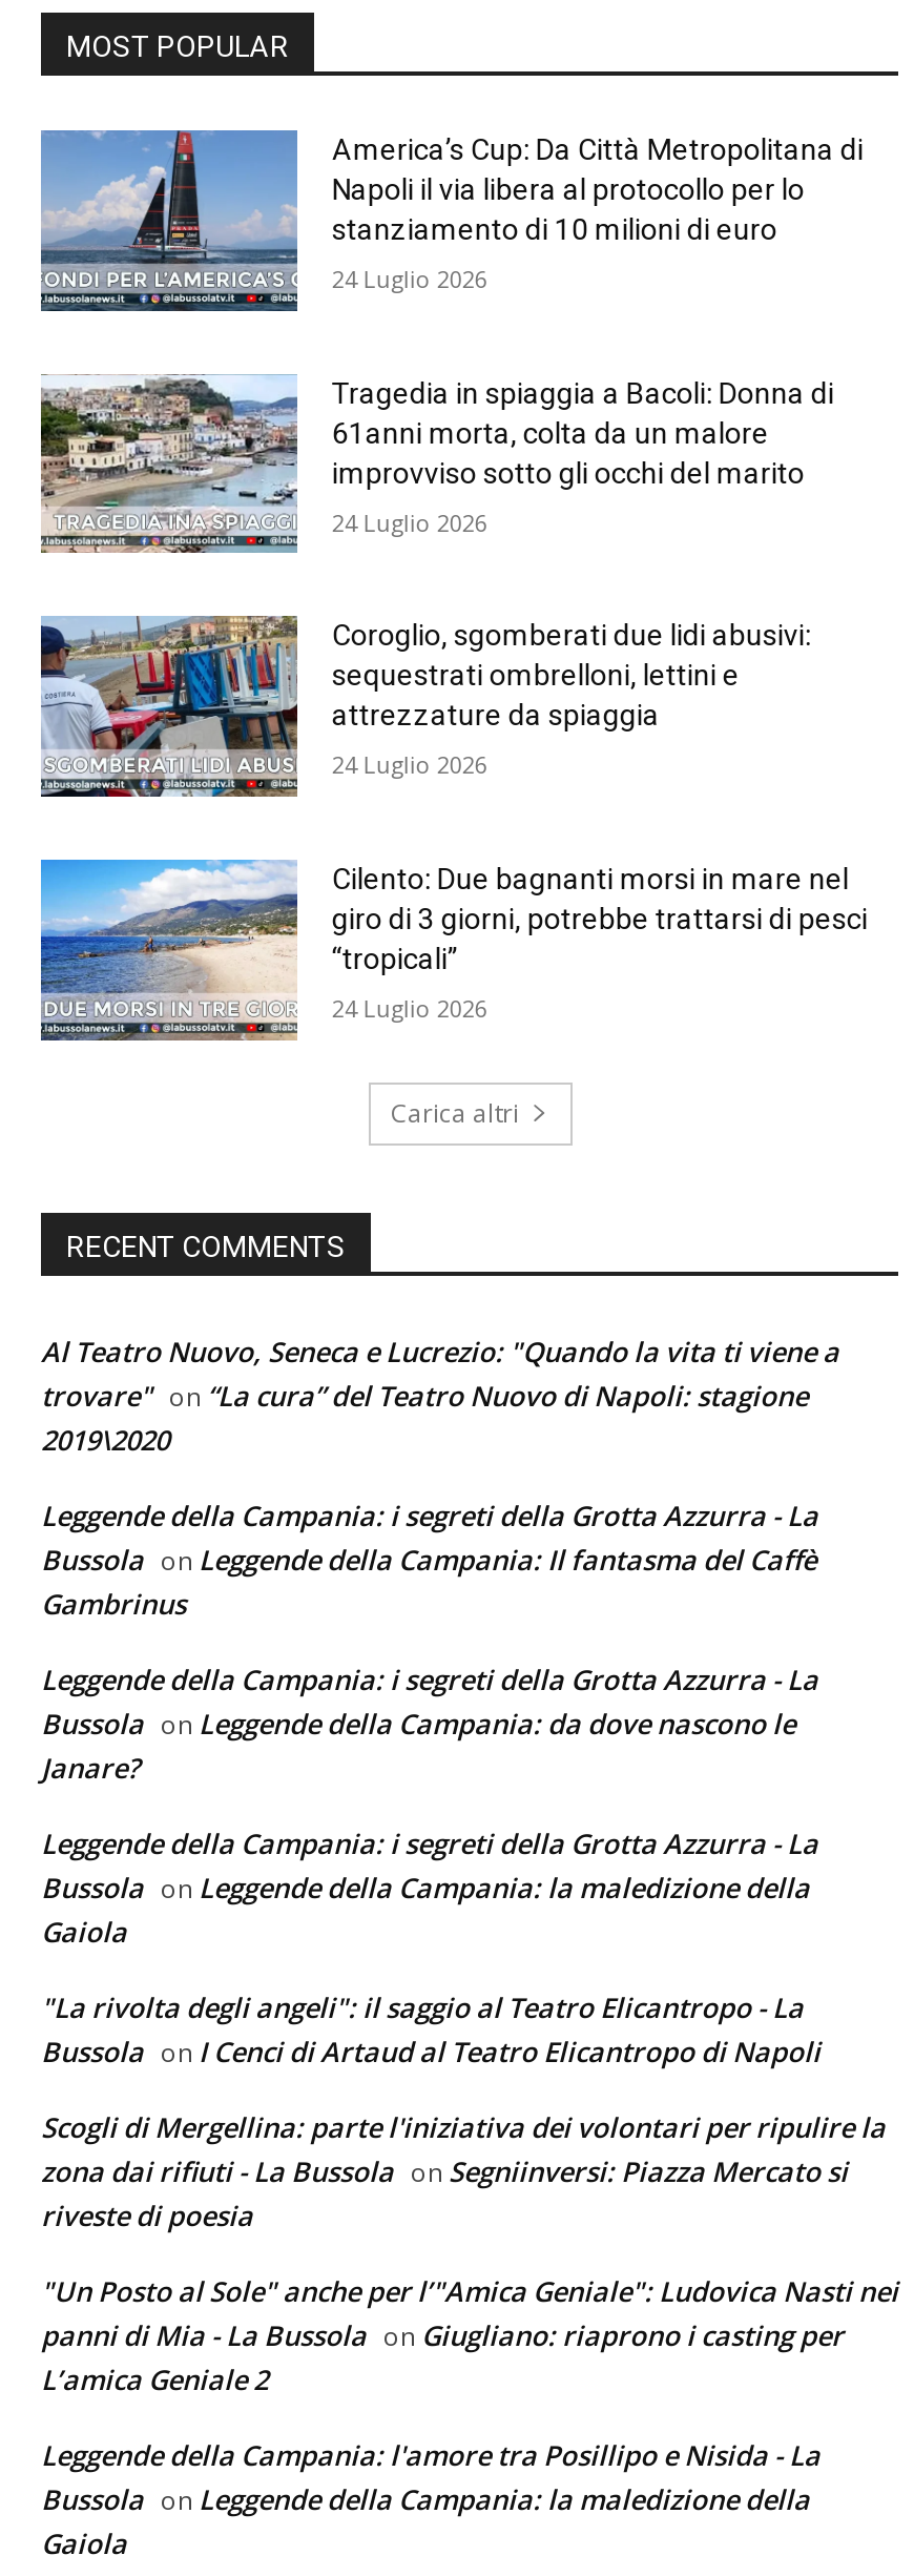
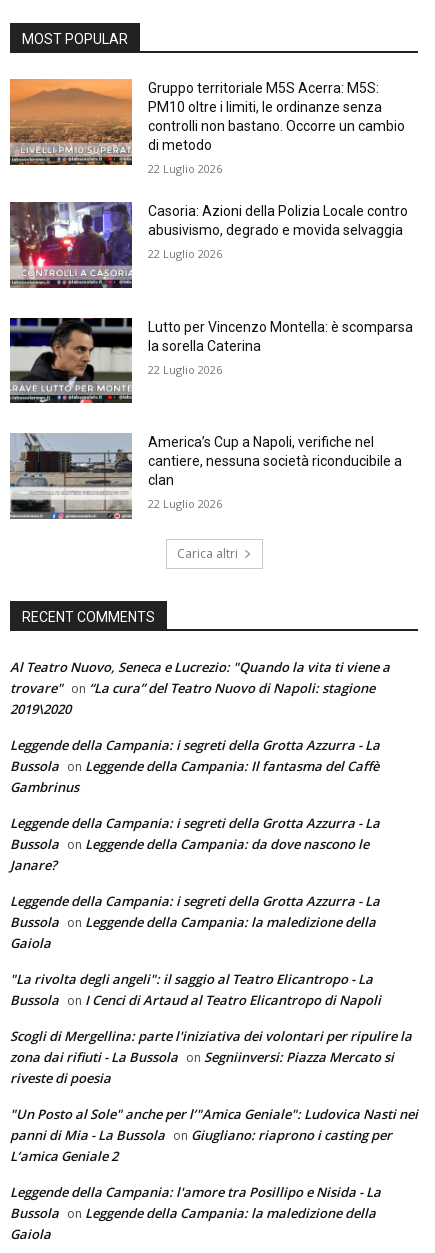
- [image]
- America’s Cup: Da Città Metropolitana di
- Napoli il via libera al protocollo per lo
- stanziamento di 10 milioni di euro
+ [image]
+ Gruppo territoriale M5S Acerra: M5S:
+ PM10 oltre i limiti, le ordinanze senza
+ controlli non bastano. Occorre un cambio
+ di metodo

- 24 Luglio 2026
+ 22 Luglio 2026

- [image]
- Tragedia in spiaggia a Bacoli: Donna di
- 61anni morta, colta da un malore
- improvviso sotto gli occhi del marito
+ [image]
+ Casoria: Azioni della Polizia Locale contro
+ abusivismo, degrado e movida selvaggia

- 24 Luglio 2026
+ 22 Luglio 2026

- [image]
- Coroglio, sgomberati due lidi abusivi:
- sequestrati ombrelloni, lettini e
- attrezzature da spiaggia
+ [image]
+ Lutto per Vincenzo Montella: è scomparsa
+ la sorella Caterina

- 24 Luglio 2026
+ 22 Luglio 2026

- [image]
- Cilento: Due bagnanti morsi in mare nel
- giro di 3 giorni, potrebbe trattarsi di pesci
- “tropicali”
+ [image]
+ America’s Cup a Napoli, verifiche nel
+ cantiere, nessuna società riconducibile a
+ clan

- 24 Luglio 2026
+ 22 Luglio 2026
